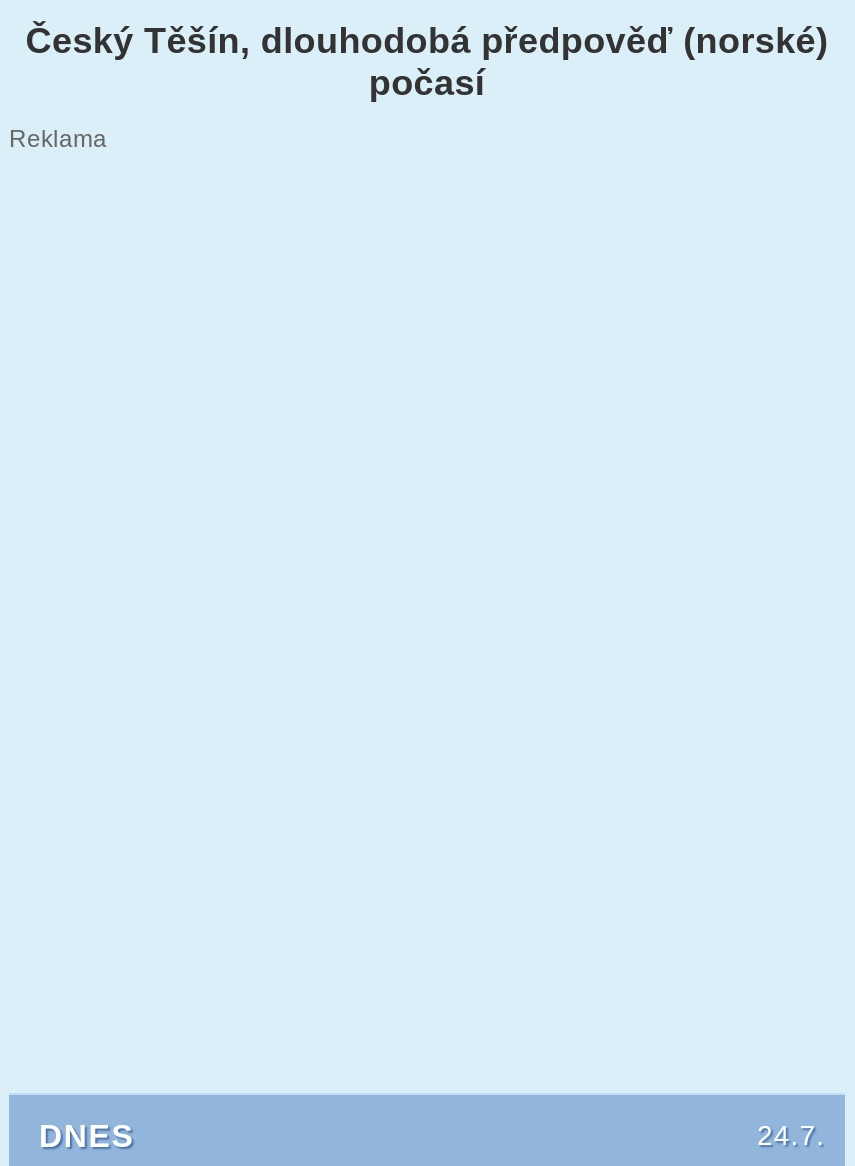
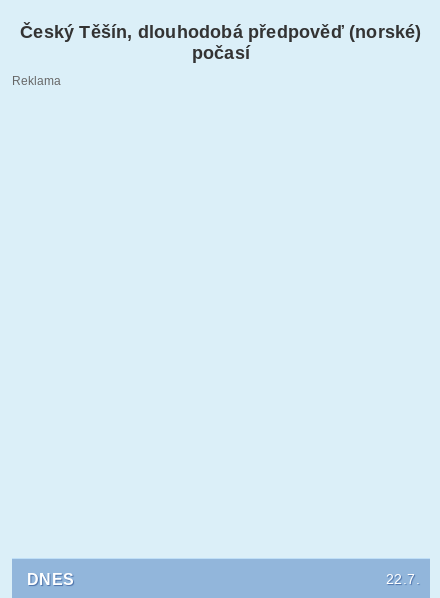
- 24.7.
+ 22.7.
